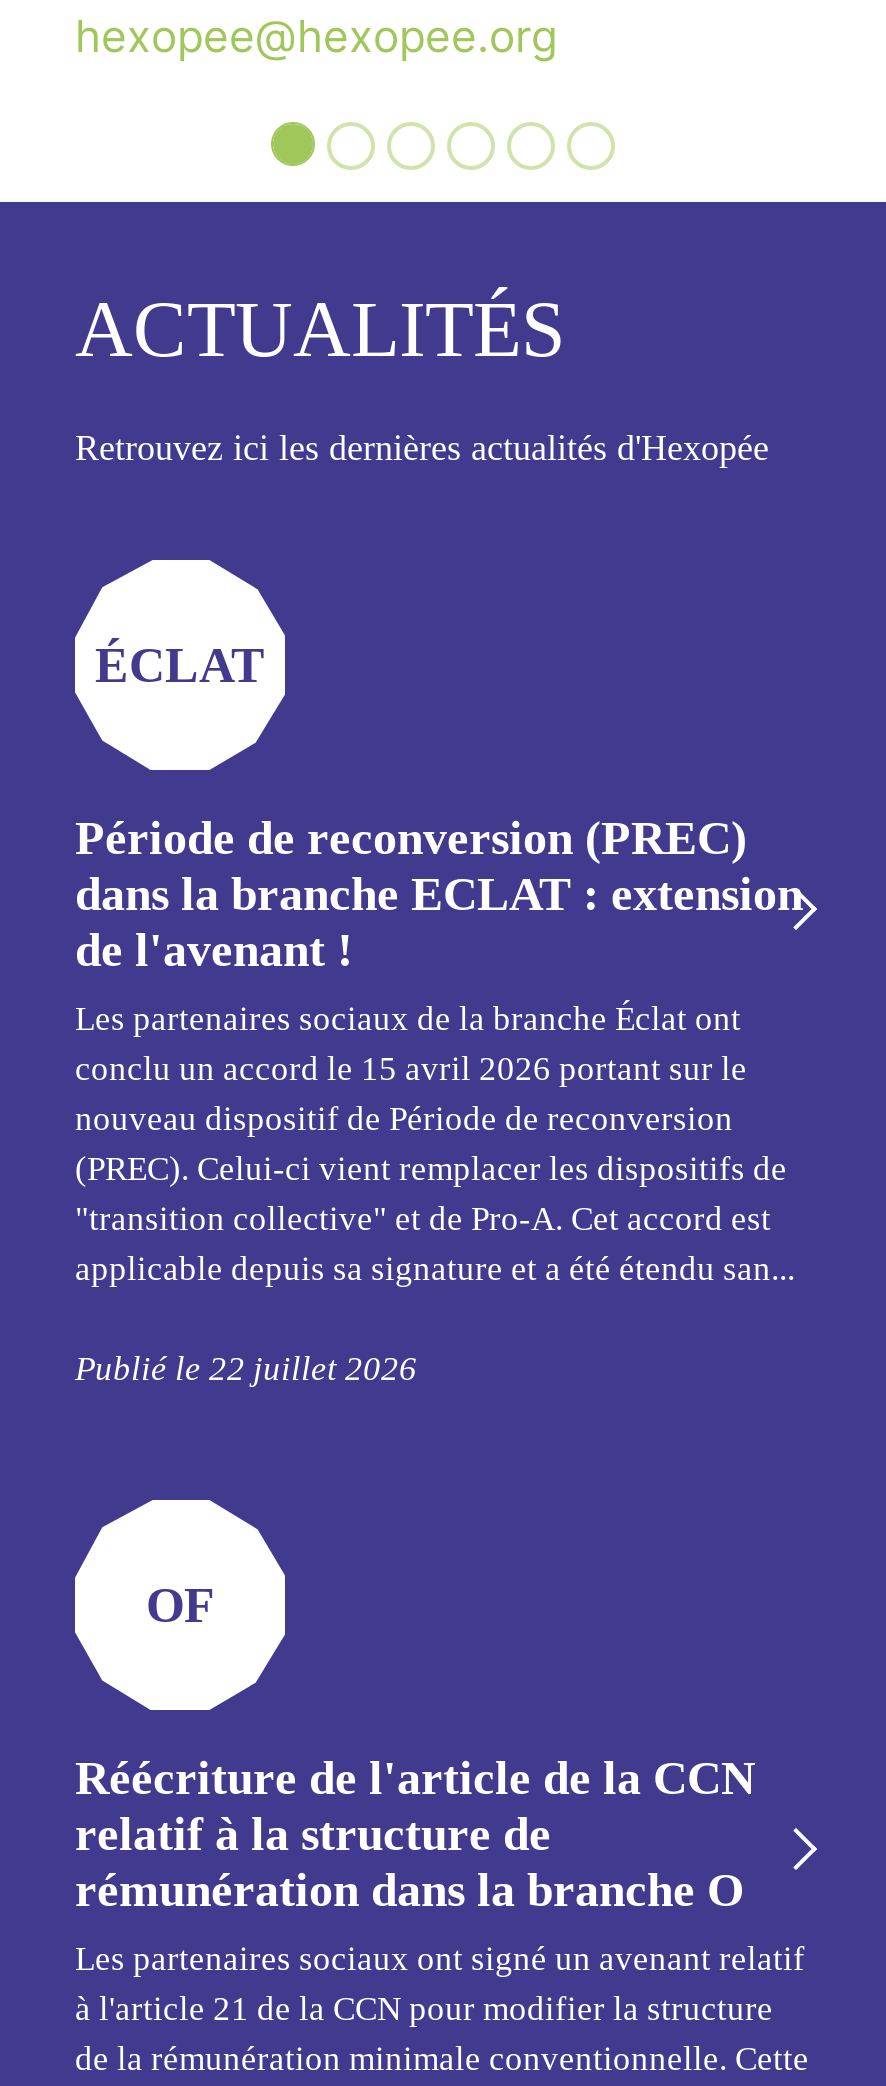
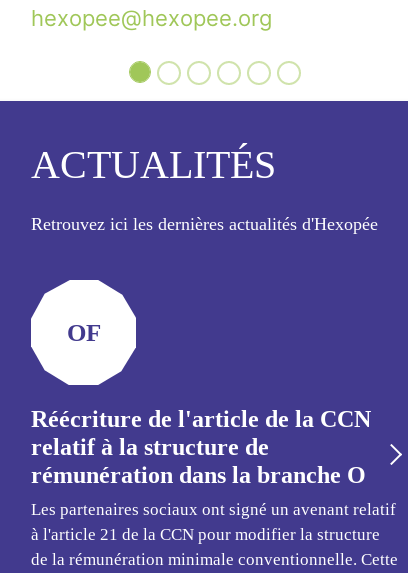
- ÉCLAT
- Période de reconversion (PREC)
- dans la branche ECLAT : extension
- de l'avenant !
- Les partenaires sociaux de la branche Éclat ont
- conclu un accord le 15 avril 2026 portant sur le
- nouveau dispositif de Période de reconversion
- (PREC). Celui-ci vient remplacer les dispositifs de
- "transition collective" et de Pro-A. Cet accord est
- applicable depuis sa signature et a été étendu san...
- Publié le 22 juillet 2026
